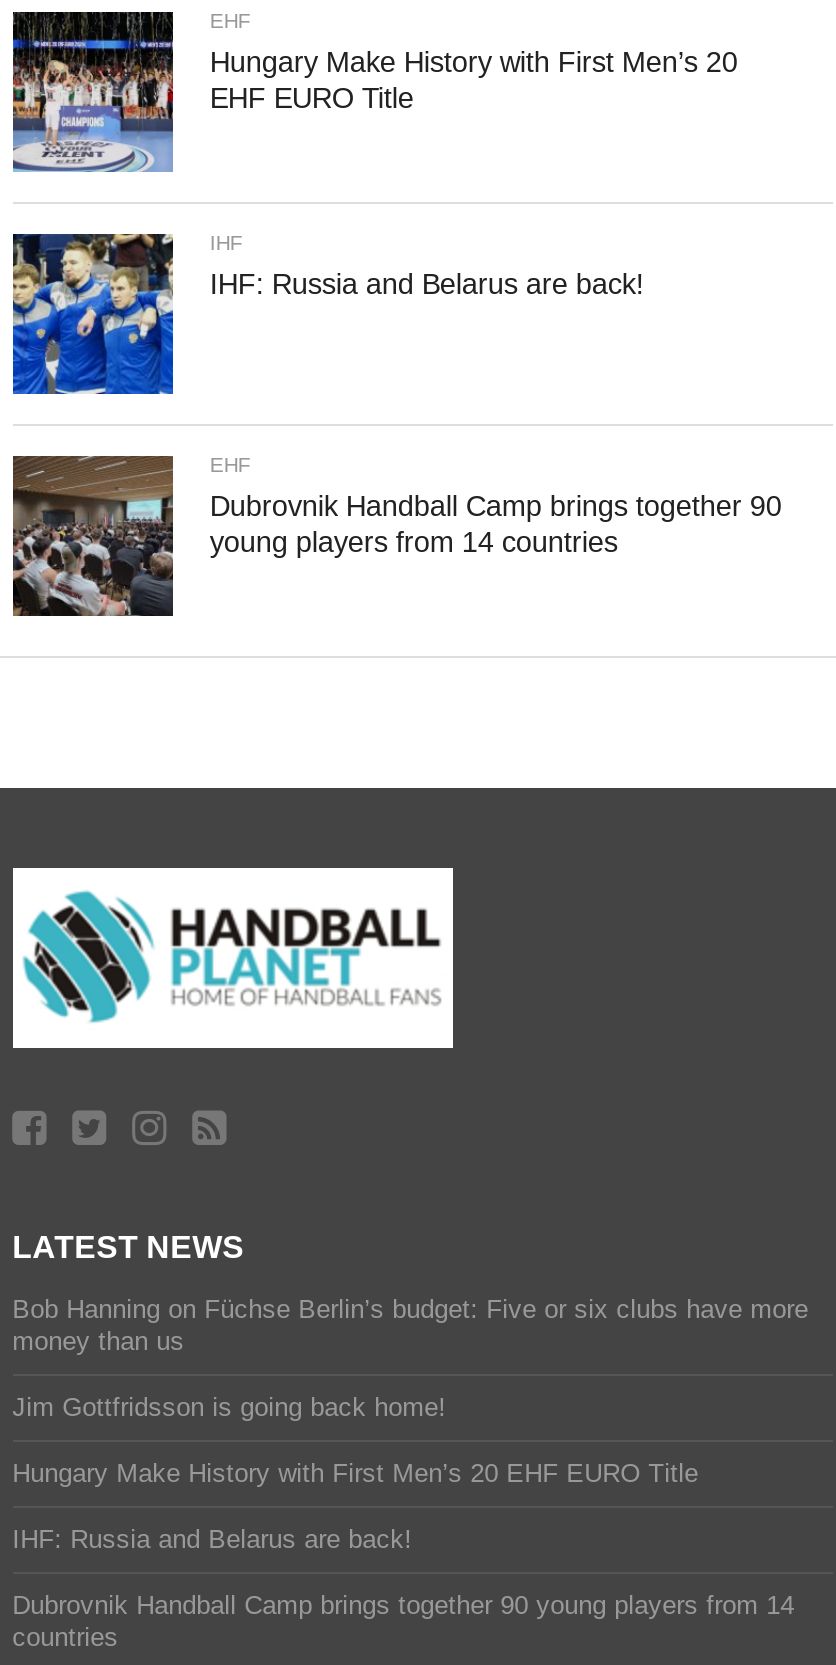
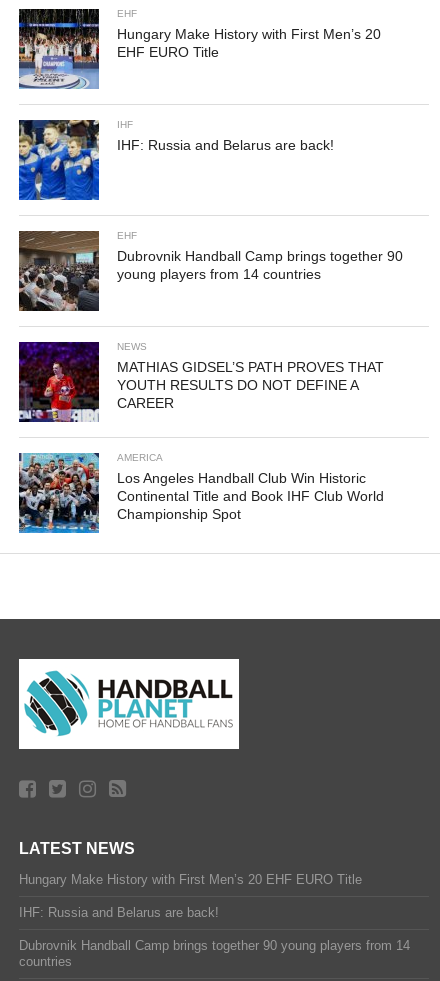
+ [image]
+ NEWS
+ MATHIAS GIDSEL’S PATH PROVES THAT
+ YOUTH RESULTS DO NOT DEFINE A
+ CAREER

+ [image]
+ AMERICA
+ Los Angeles Handball Club Win Historic
+ Continental Title and Book IHF Club World
+ Championship Spot

moved down: [image]

moved down: LATEST NEWS

- Bob Hanning on Füchse Berlin’s budget: Five or six clubs have more
- money than us
- Jim Gottfridsson is going back home!
